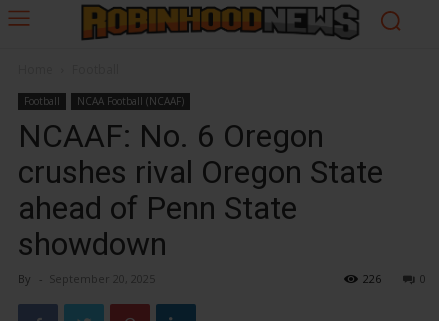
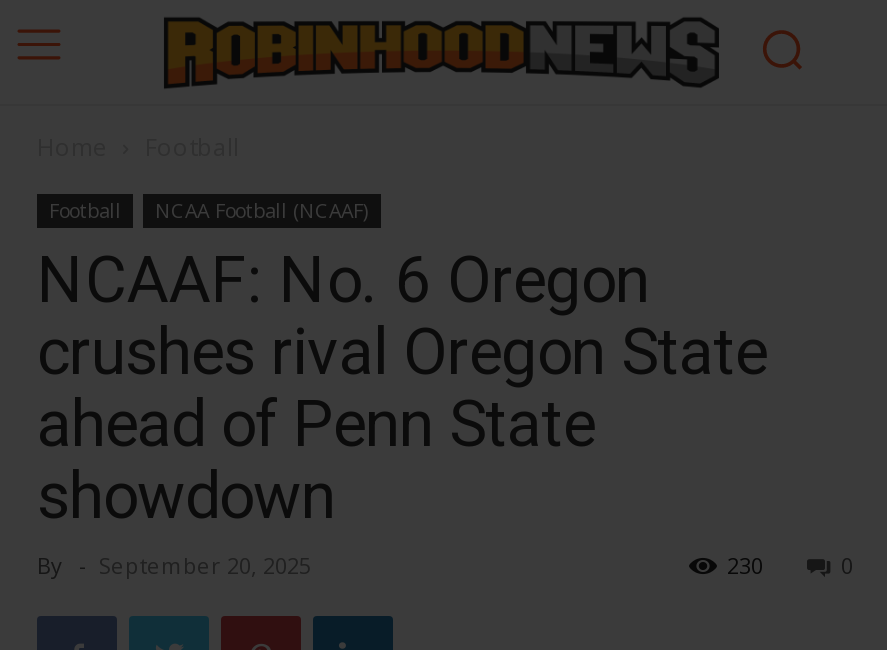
- 226
+ 230
